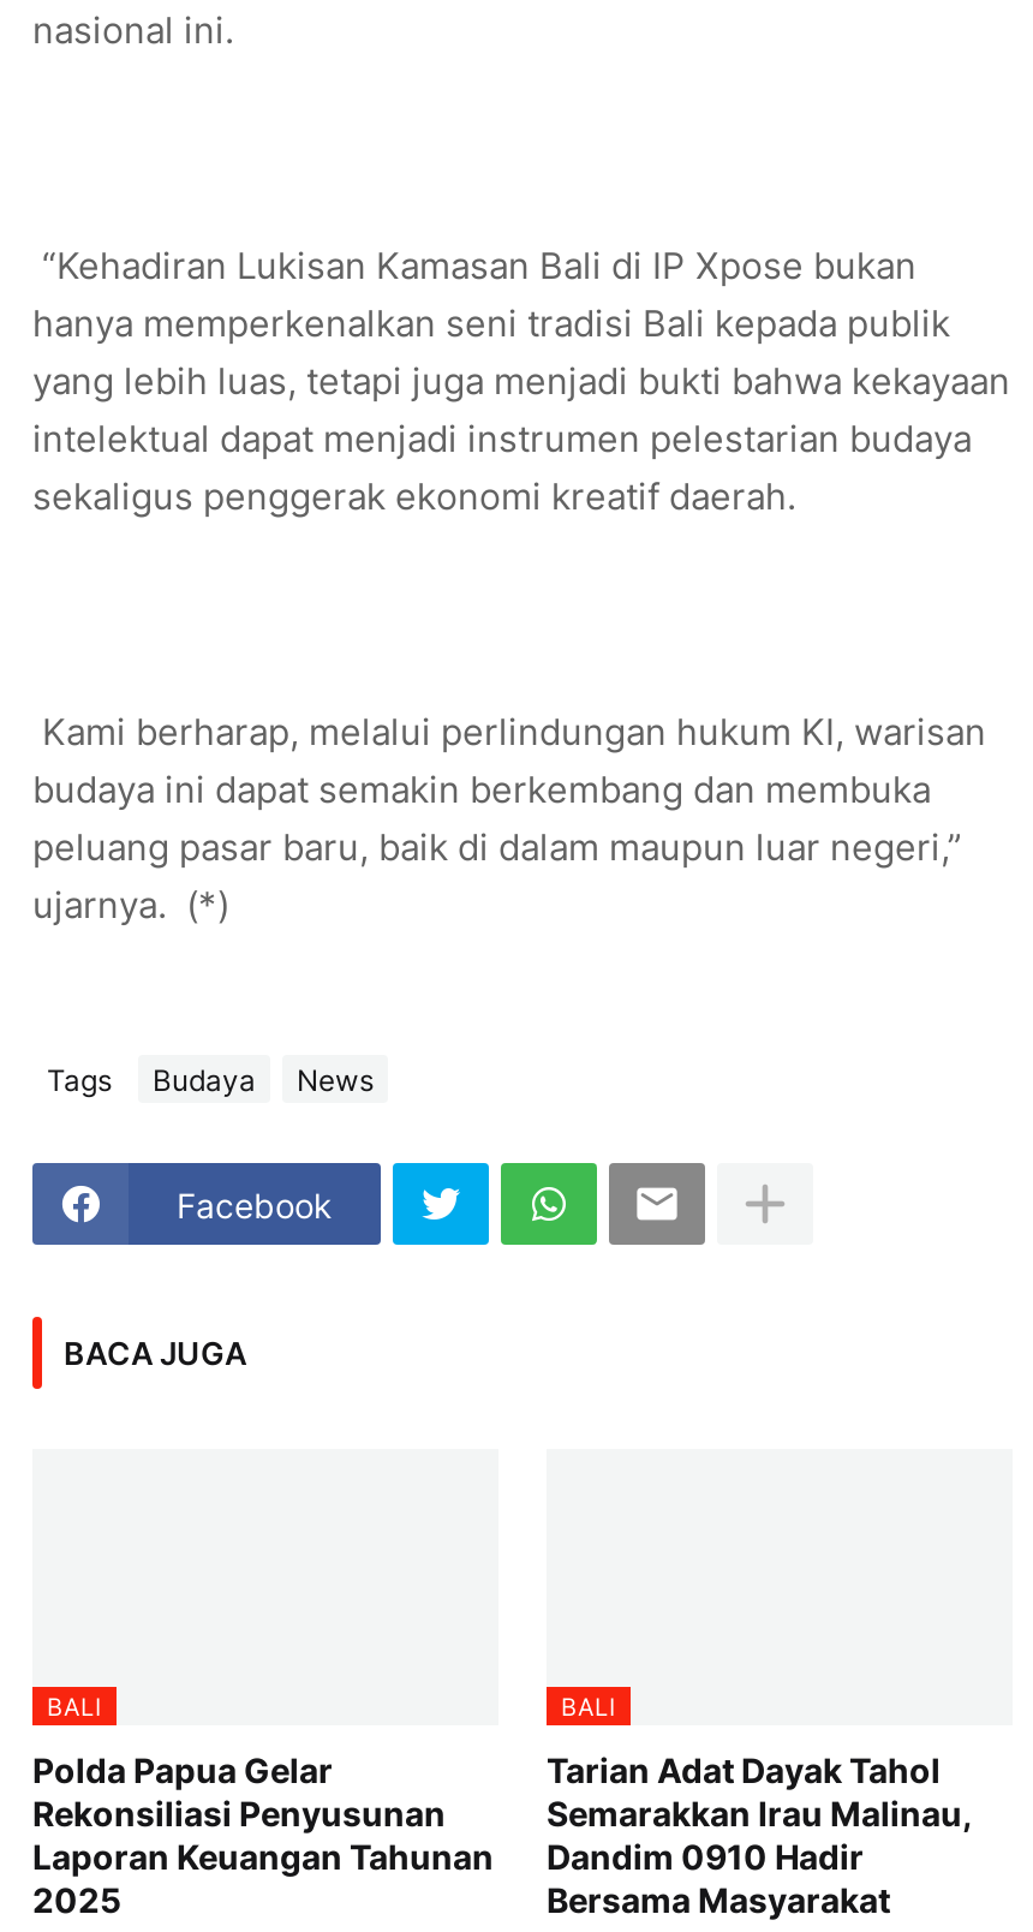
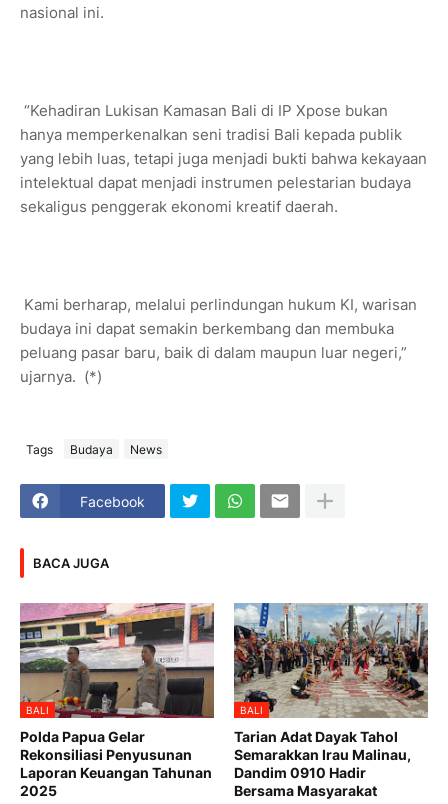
+ [image]

+ [image]
